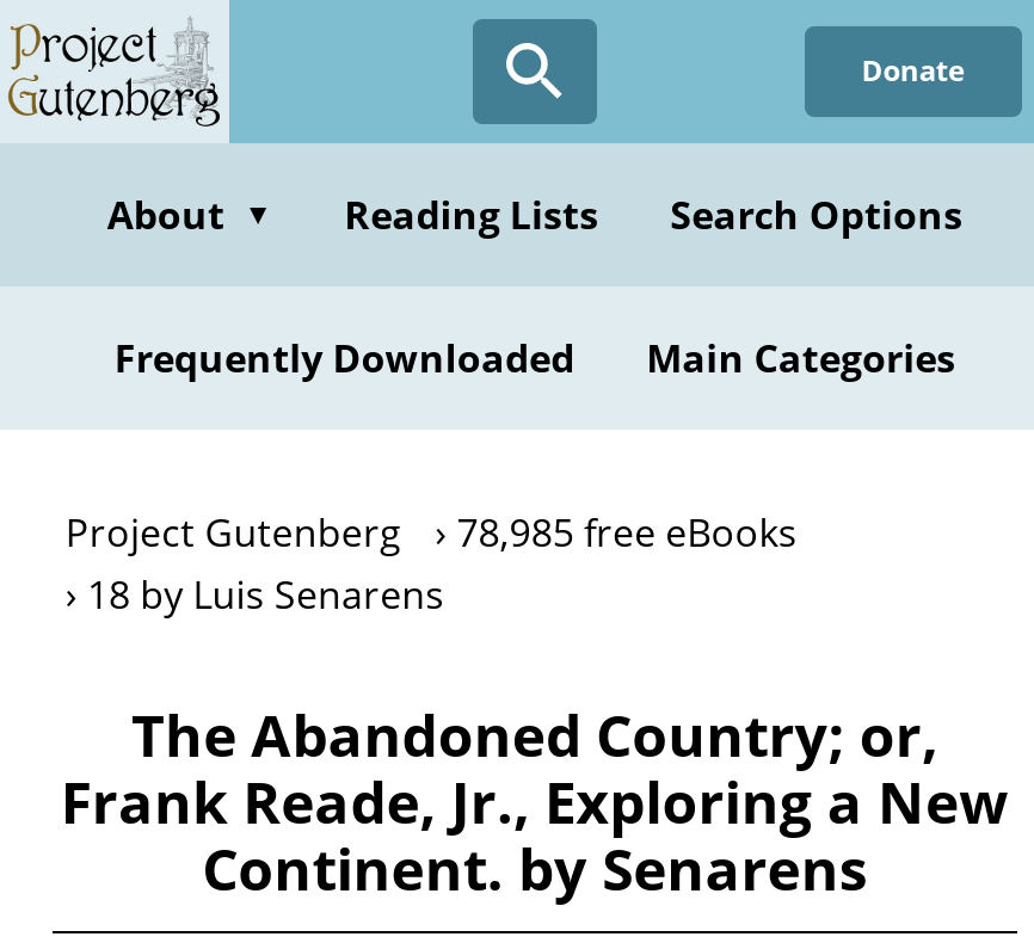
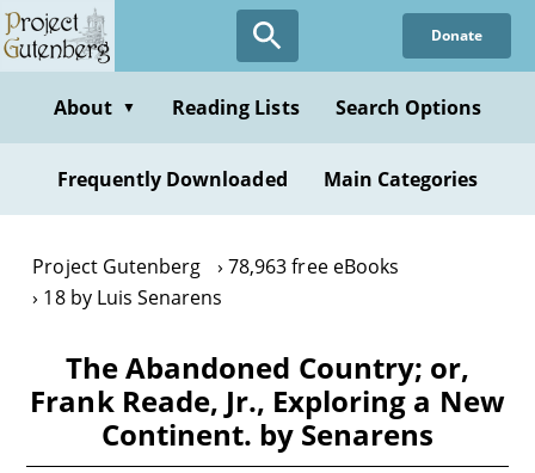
- Project Gutenberg 78,985 free eBooks
+ Project Gutenberg 78,963 free eBooks
